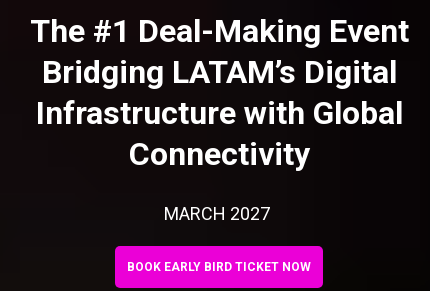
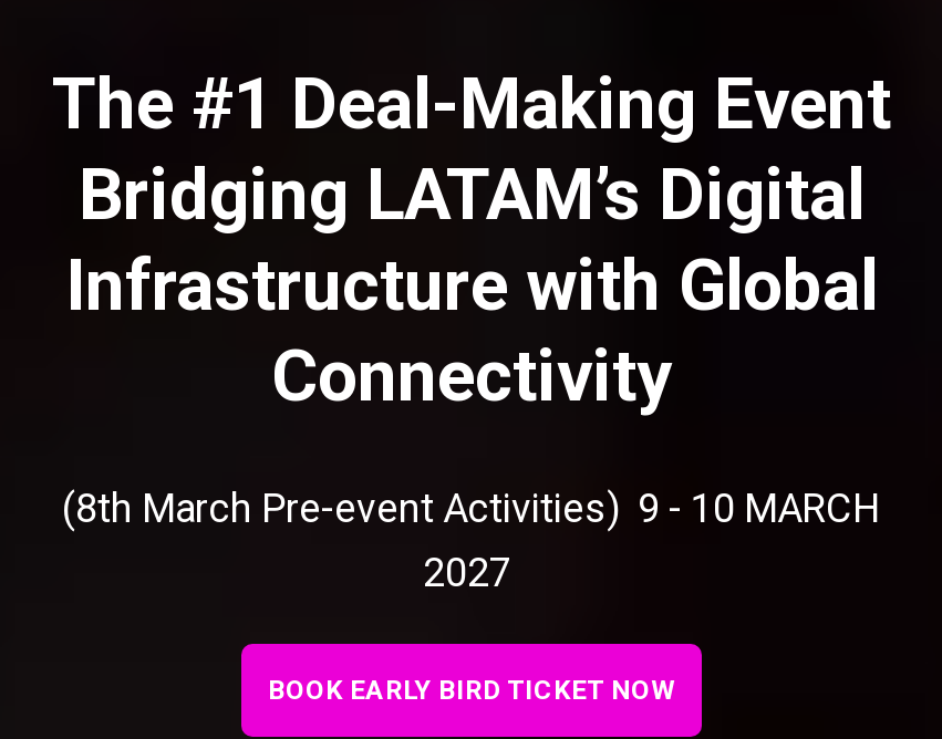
- MARCH 2027
+ (8th March Pre-event Activities) 9 - 10 MARCH
+ 2027
